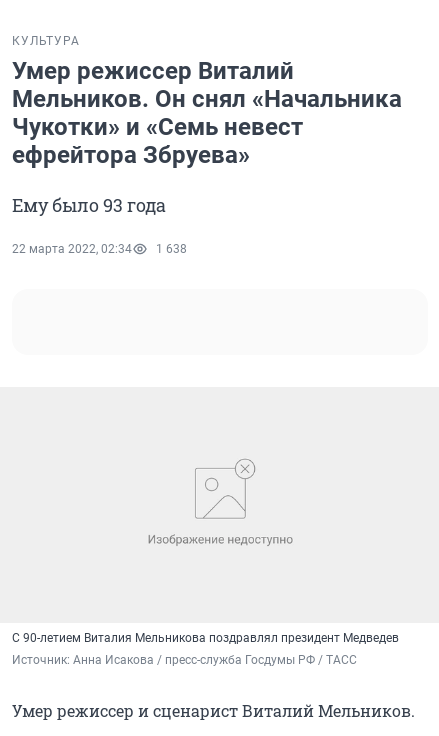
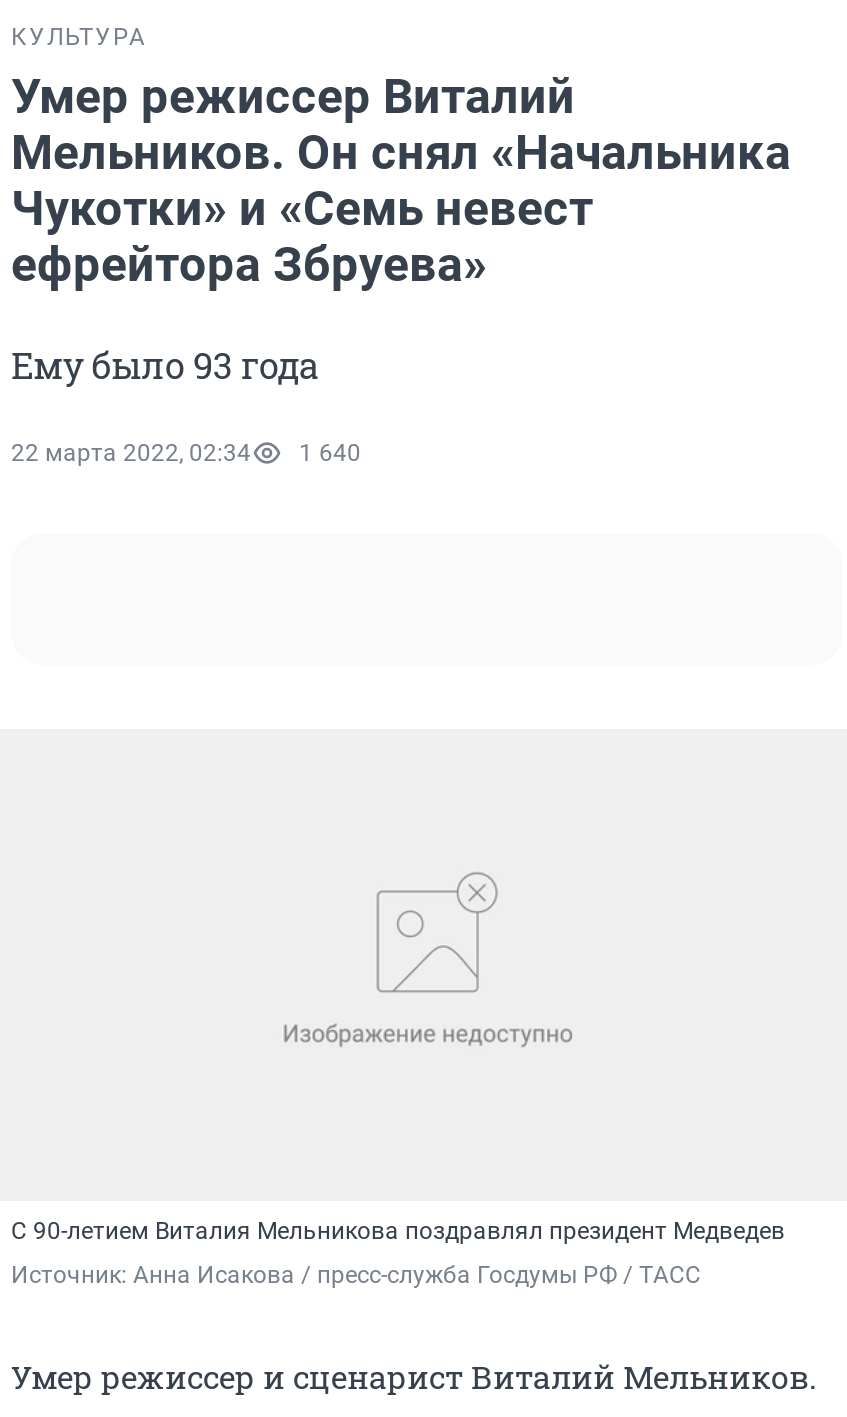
- 22 марта 2022, 02:34 1 638
+ 22 марта 2022, 02:34 1 640
